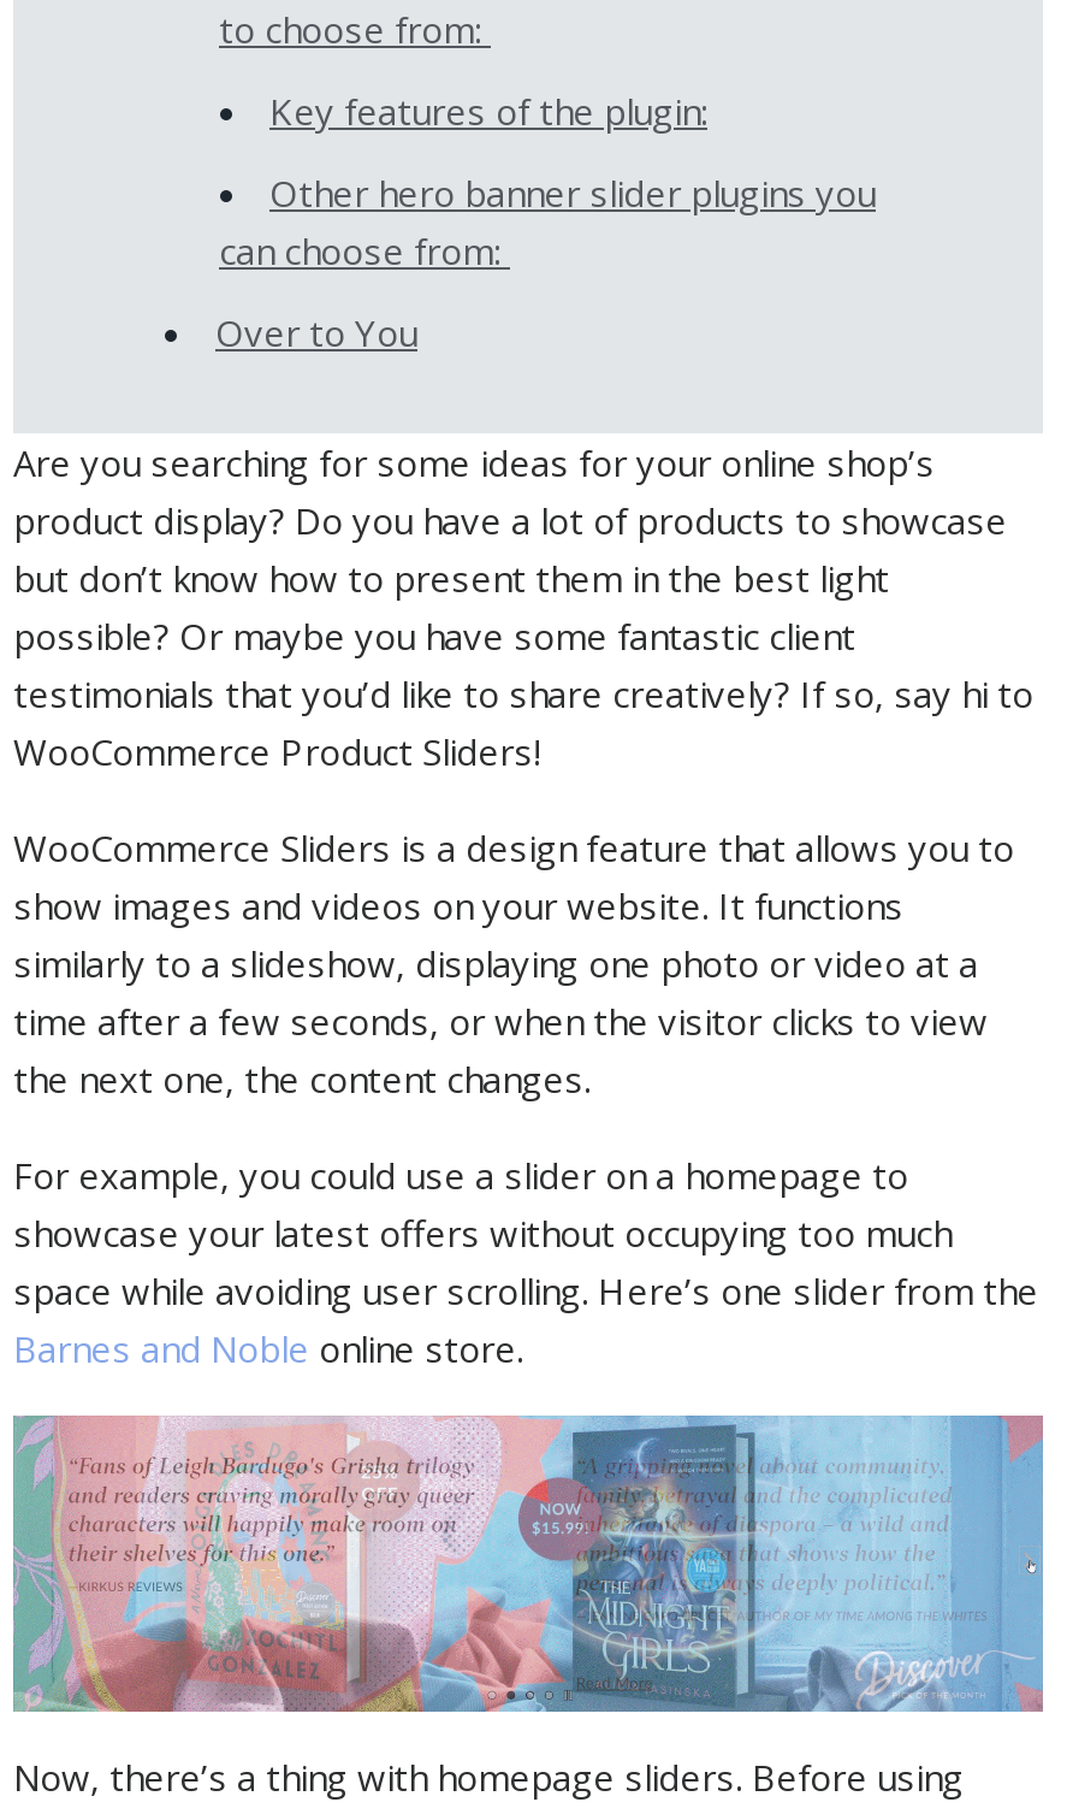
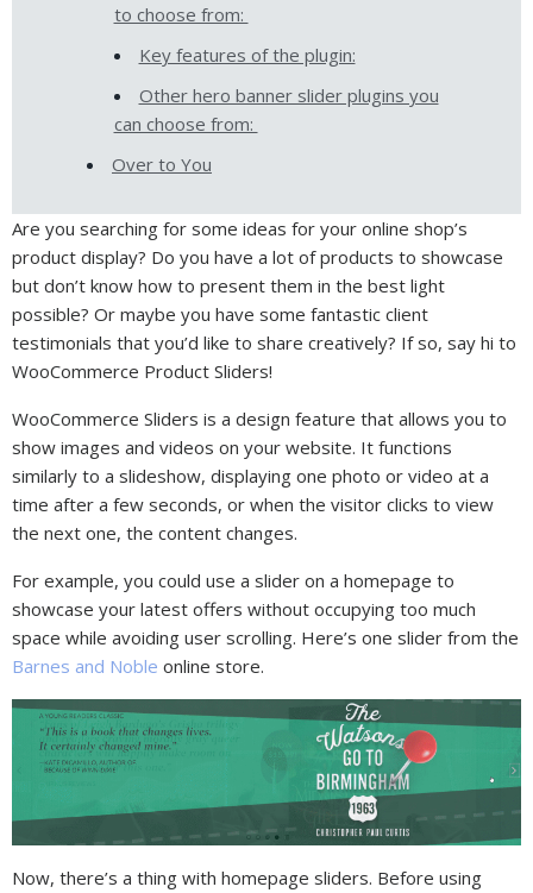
- [image]
+ [image]
